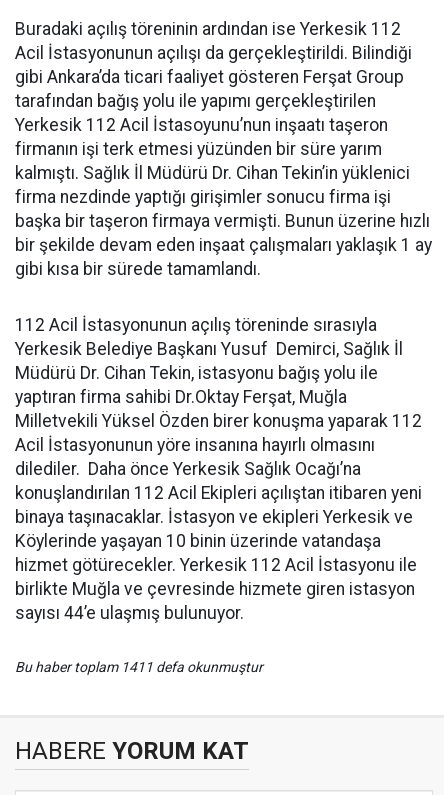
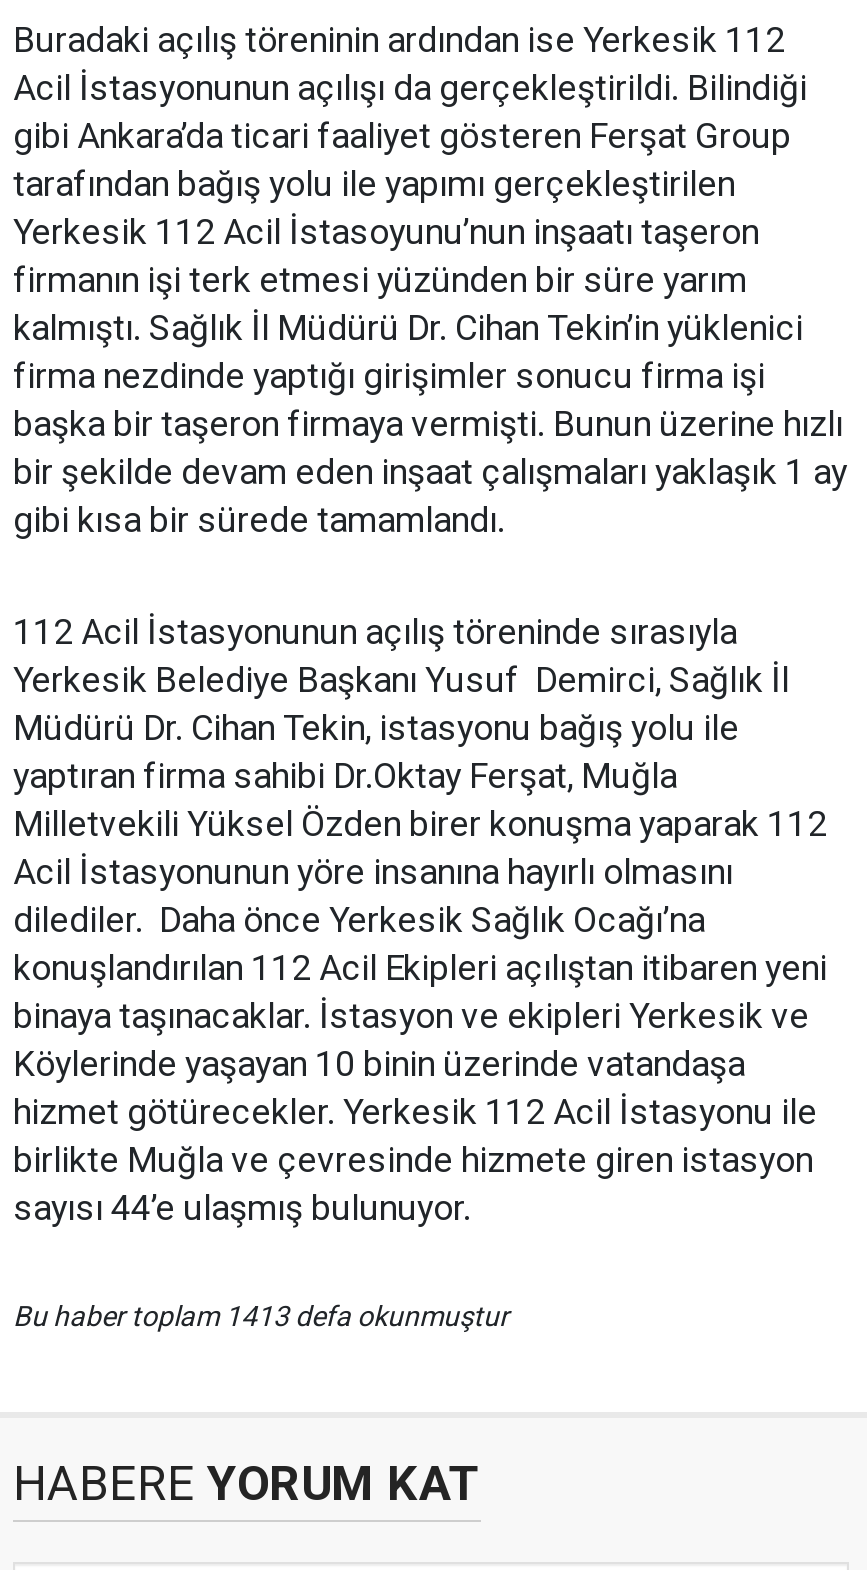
- Bu haber toplam 1411 defa okunmuştur
+ Bu haber toplam 1413 defa okunmuştur
